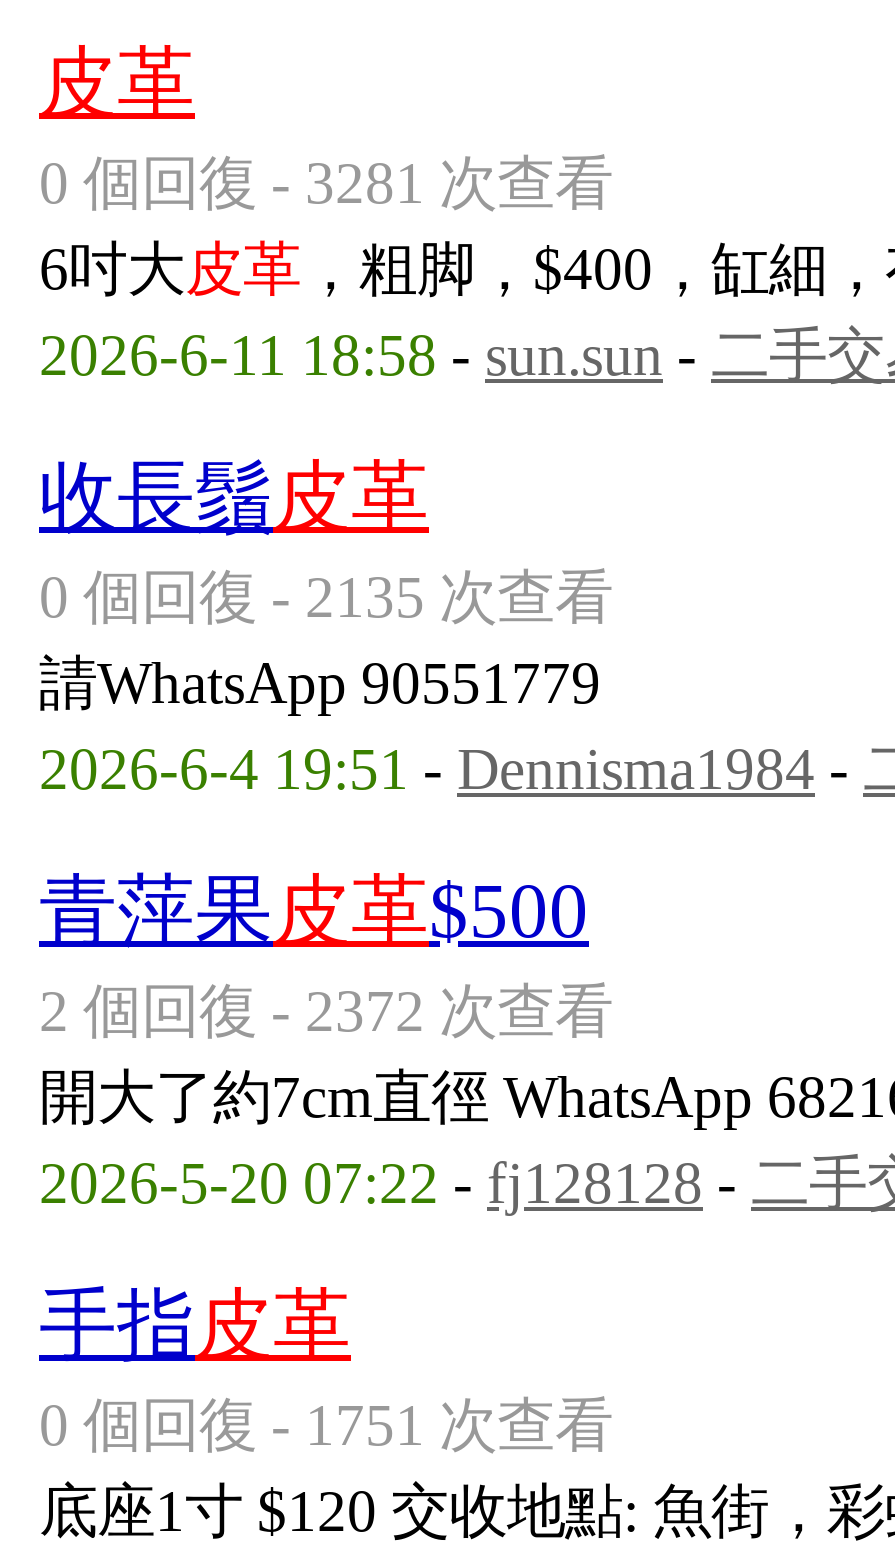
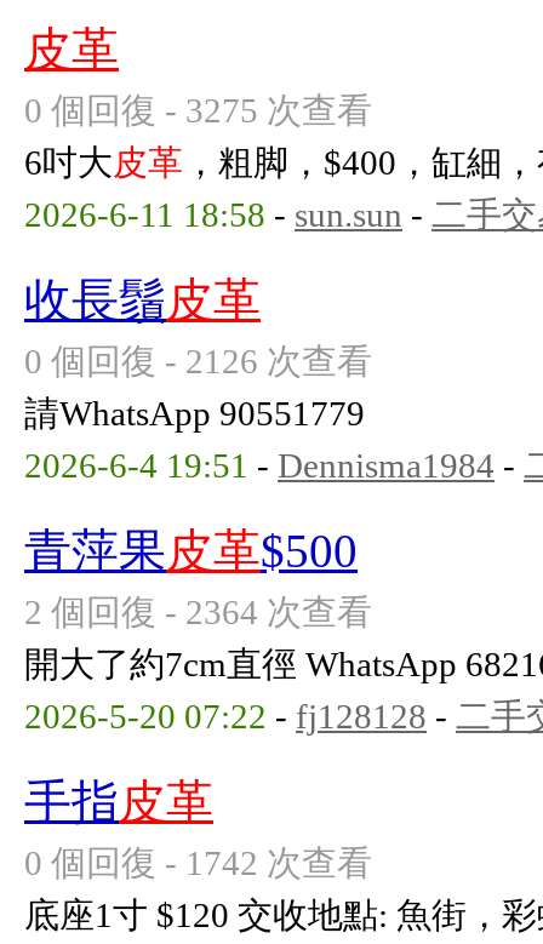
- 0 個回復 - 3281 次查看
+ 0 個回復 - 3275 次查看

- 0 個回復 - 2135 次查看
+ 0 個回復 - 2126 次查看

- 2 個回復 - 2372 次查看
+ 2 個回復 - 2364 次查看

- 0 個回復 - 1751 次查看
+ 0 個回復 - 1742 次查看
